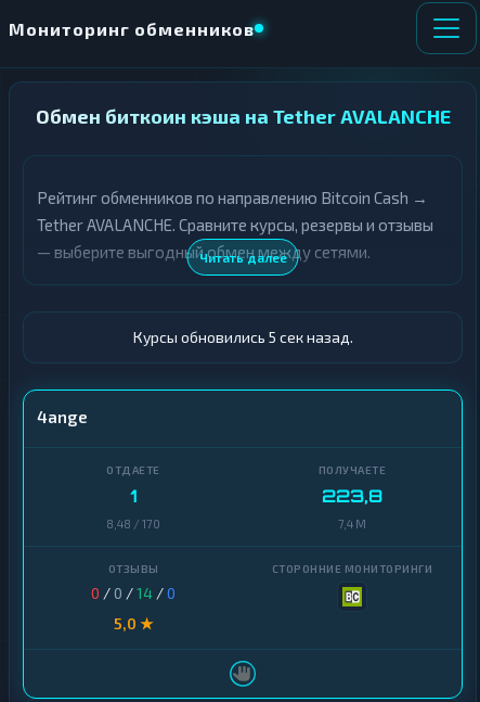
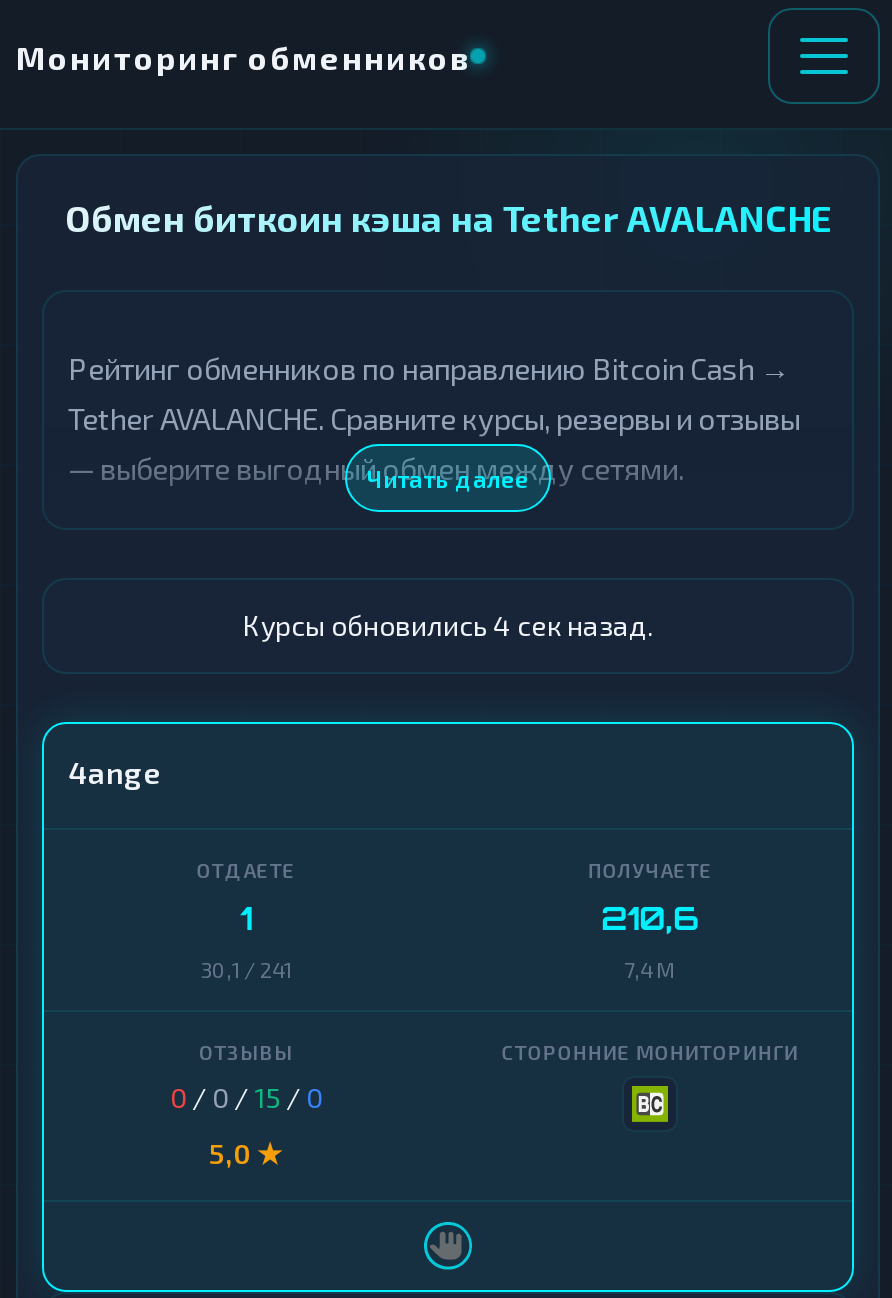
- 223,8
+ 210,6

- 8,48 / 170
+ 30,1 / 241

- 0 / 0 / 14 / 0
+ 0 / 0 / 15 / 0
